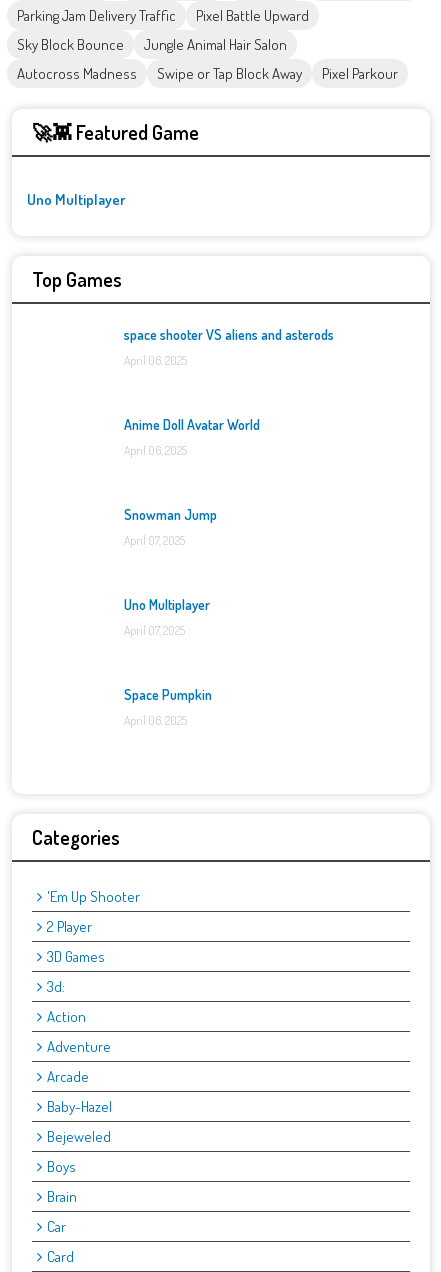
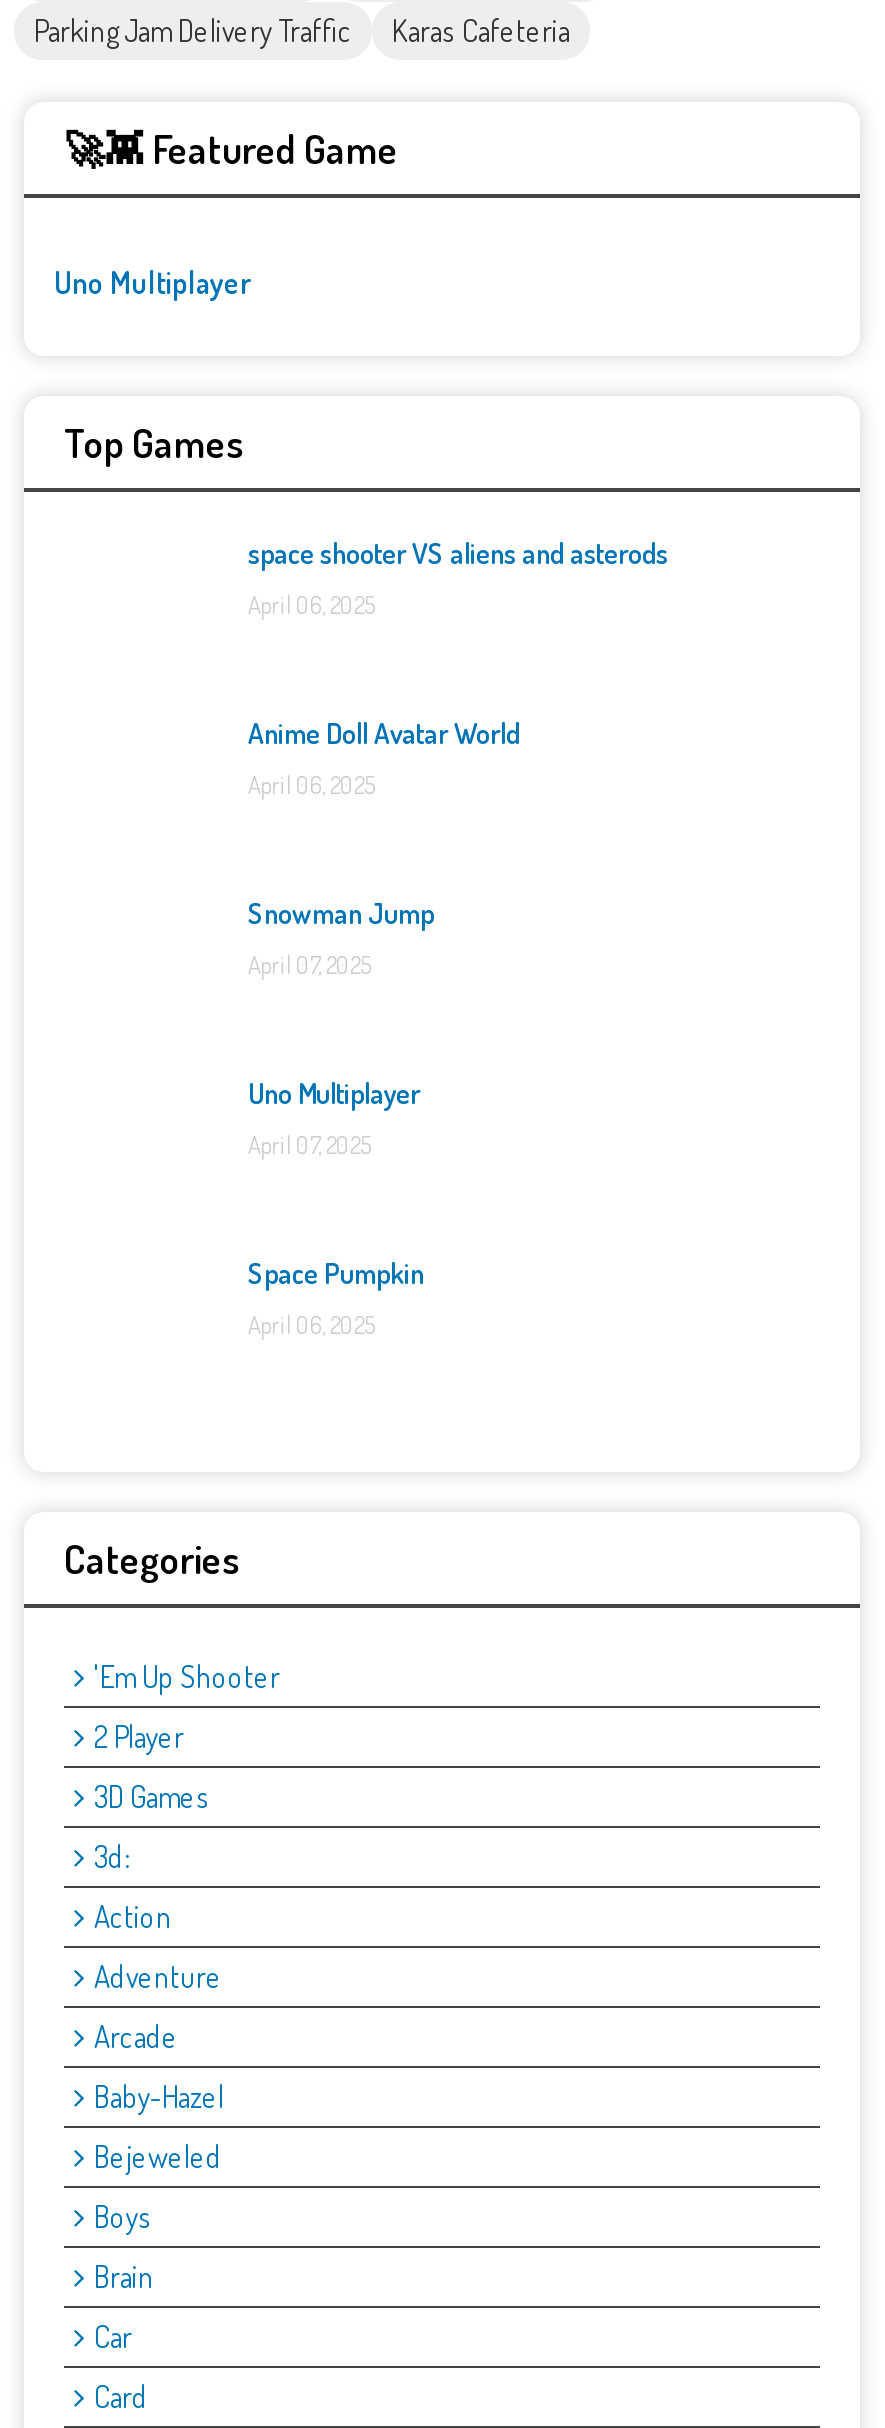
- Pixel Battle Upward
- Sky Block Bounce
- Jungle Animal Hair Salon
- Autocross Madness
- Swipe or Tap Block Away
- Pixel Parkour
+ Karas Cafeteria
